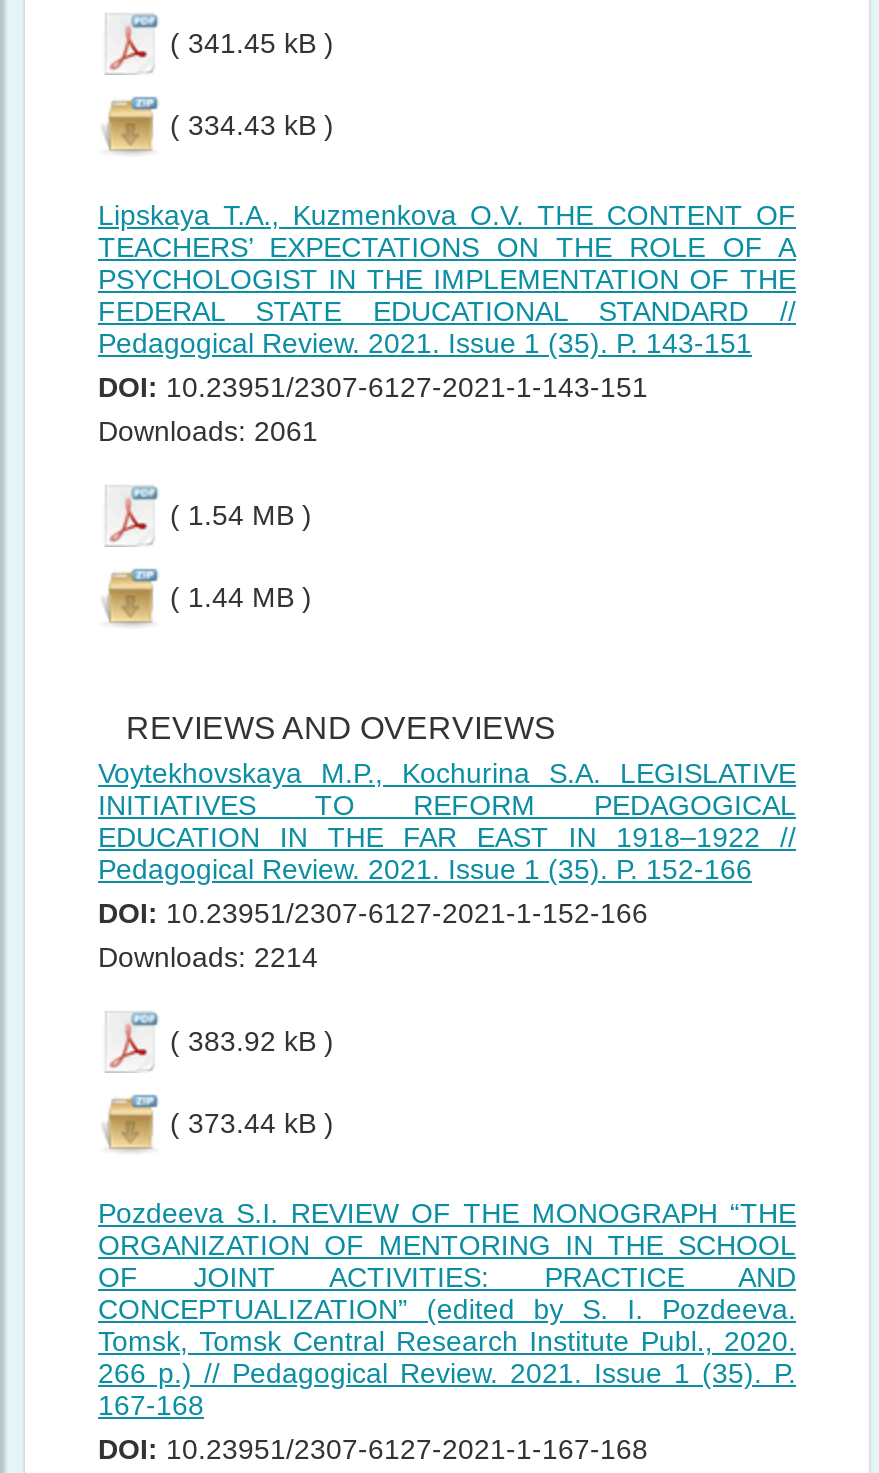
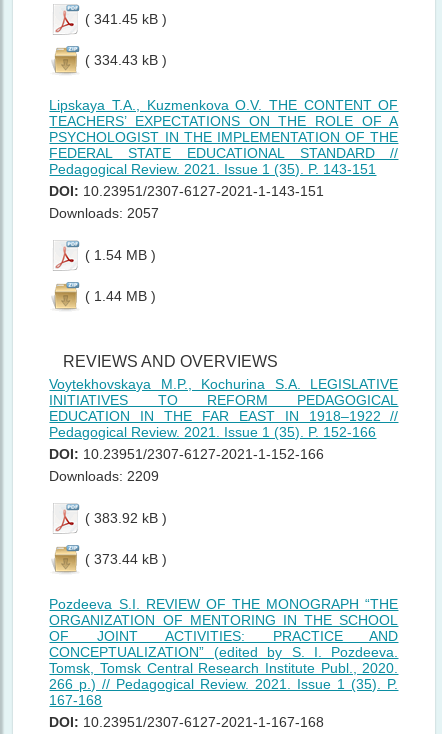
- Downloads: 2061
+ Downloads: 2057

- Downloads: 2214
+ Downloads: 2209
